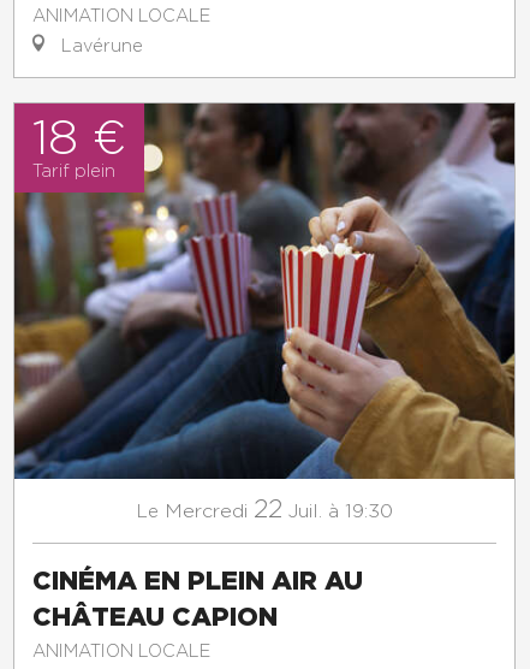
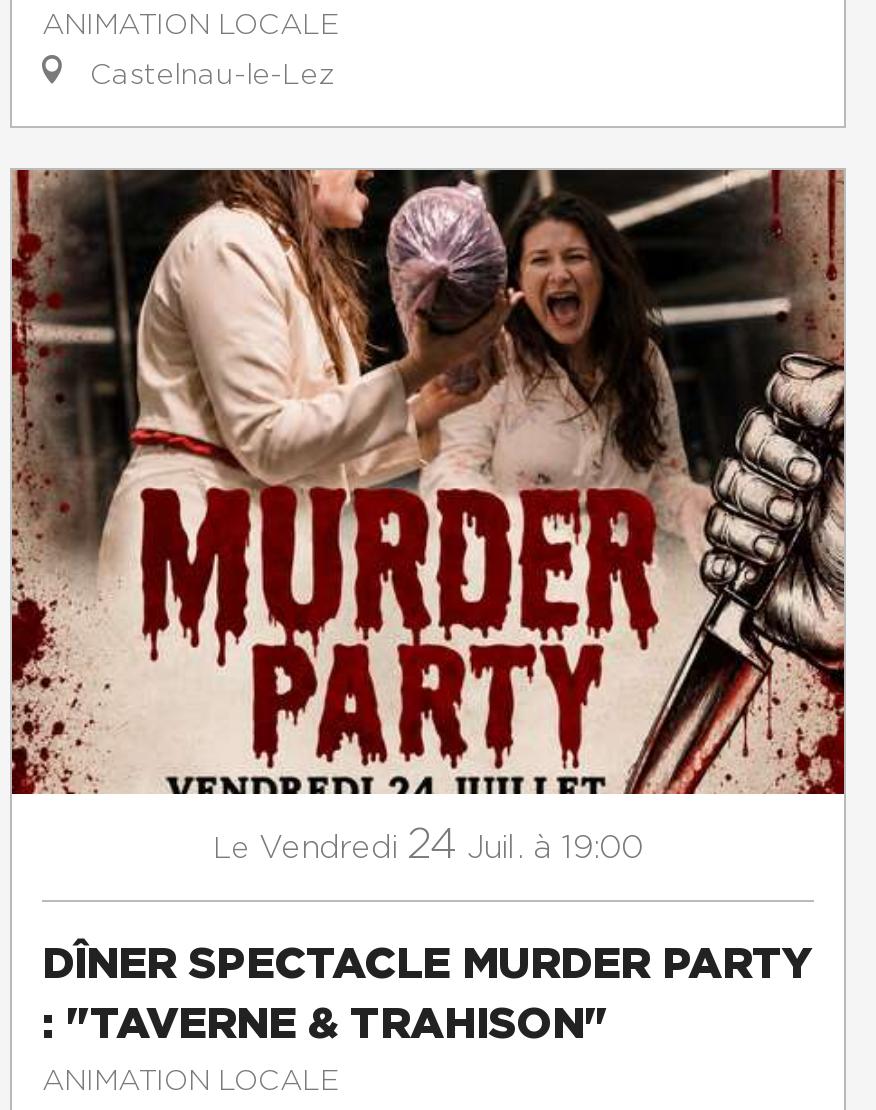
- Lavérune
- 18 €
- Tarif plein
+ Castelnau-le-Lez

- [image]
- Le Mercredi 22 Juil. à 19:30
- CINÉMA EN PLEIN AIR AU
- CHÂTEAU CAPION
+ [image]
+ Le Vendredi 24 Juil. à 19:00
+ DÎNER SPECTACLE MURDER PARTY
+ : "TAVERNE & TRAHISON"
